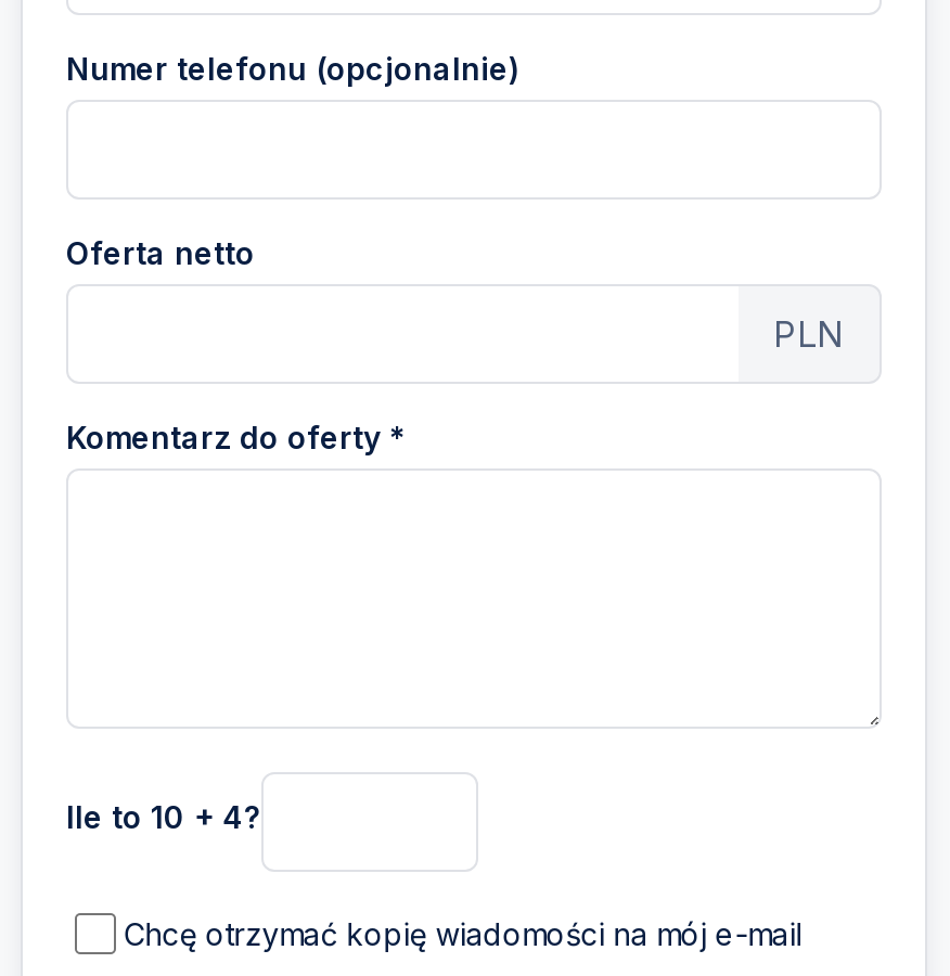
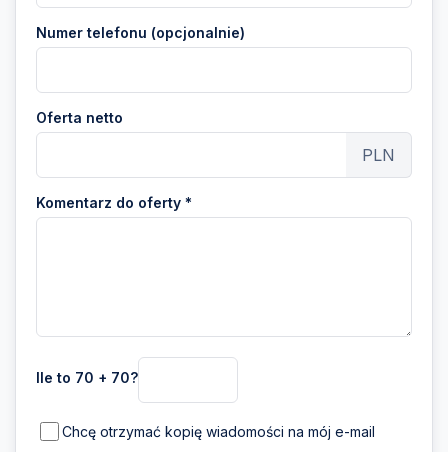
- Ile to 10 + 4?
+ Ile to 70 + 70?
